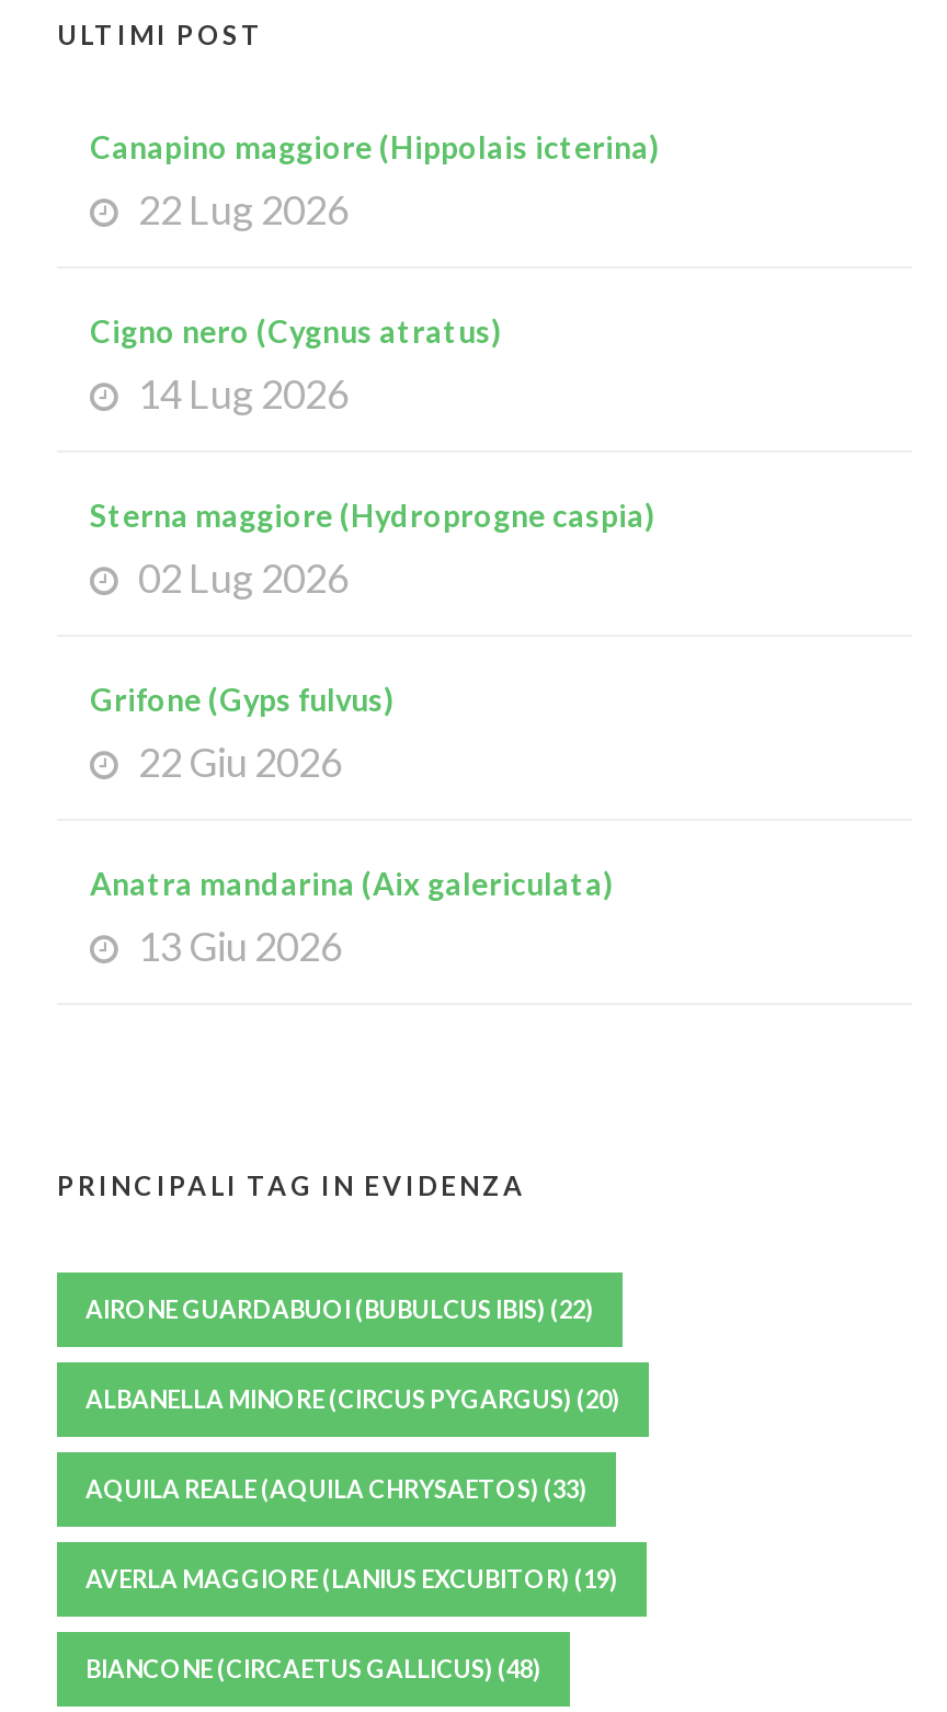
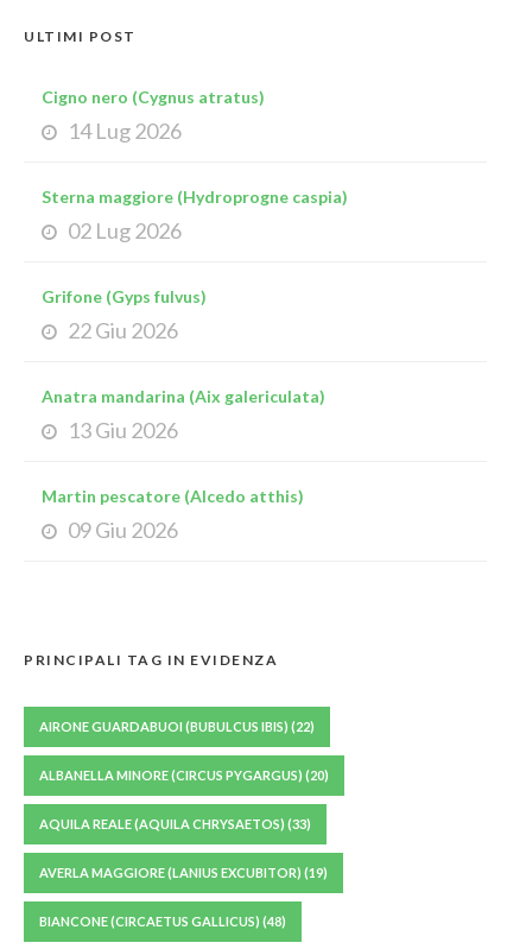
- Canapino maggiore (Hippolais icterina)
- 22 Lug 2026

moved up: Cigno nero (Cygnus atratus) | 14 Lug 2026 | Sterna maggiore (Hydroprogne caspia) | 02 Lug 2026 | Grifone (Gyps fulvus) | 22 Giu 2026 | Anatra mandarina (Aix galericulata) | 13 Giu 2026

+ Martin pescatore (Alcedo atthis)
+ 09 Giu 2026
